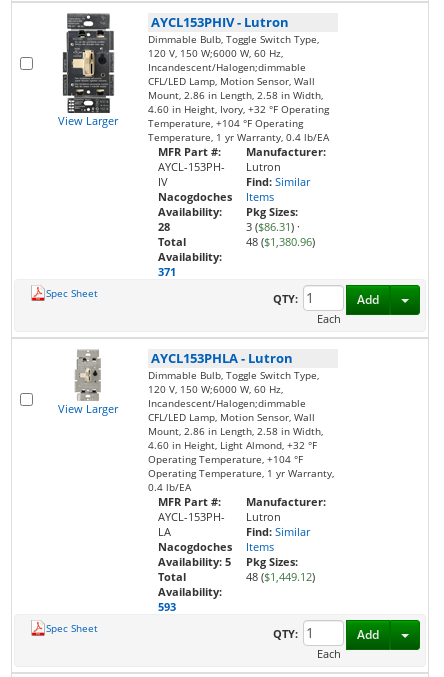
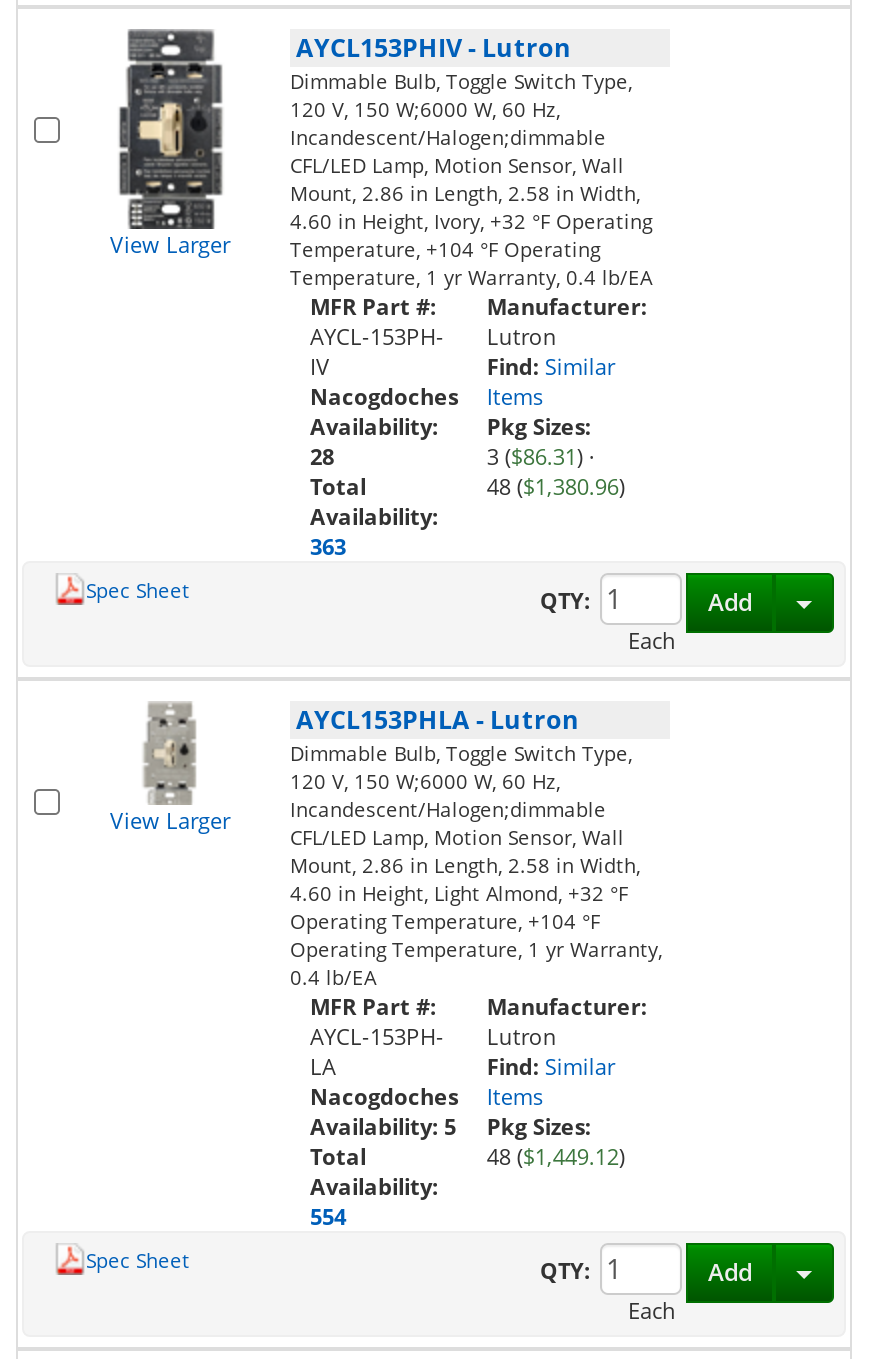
- 371
+ 363

- 593
+ 554
